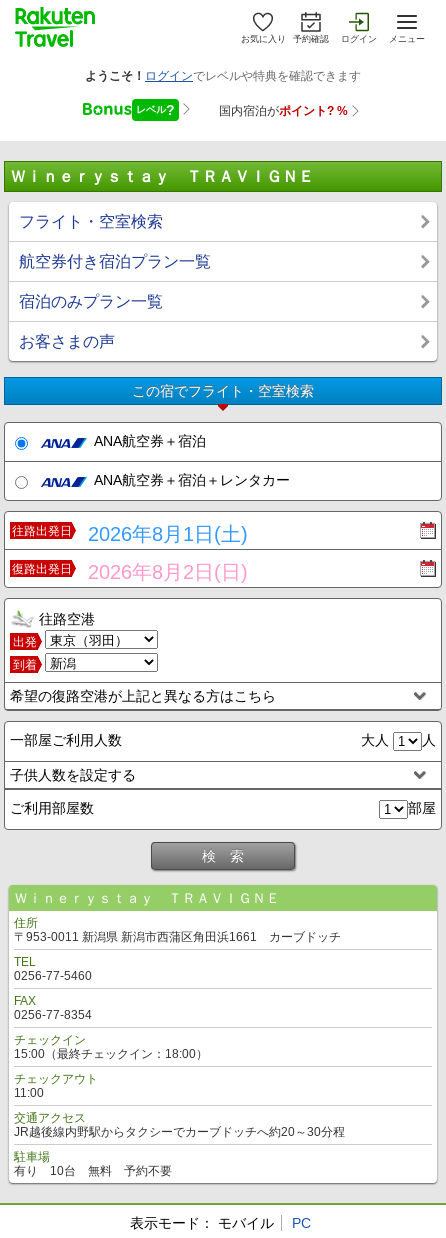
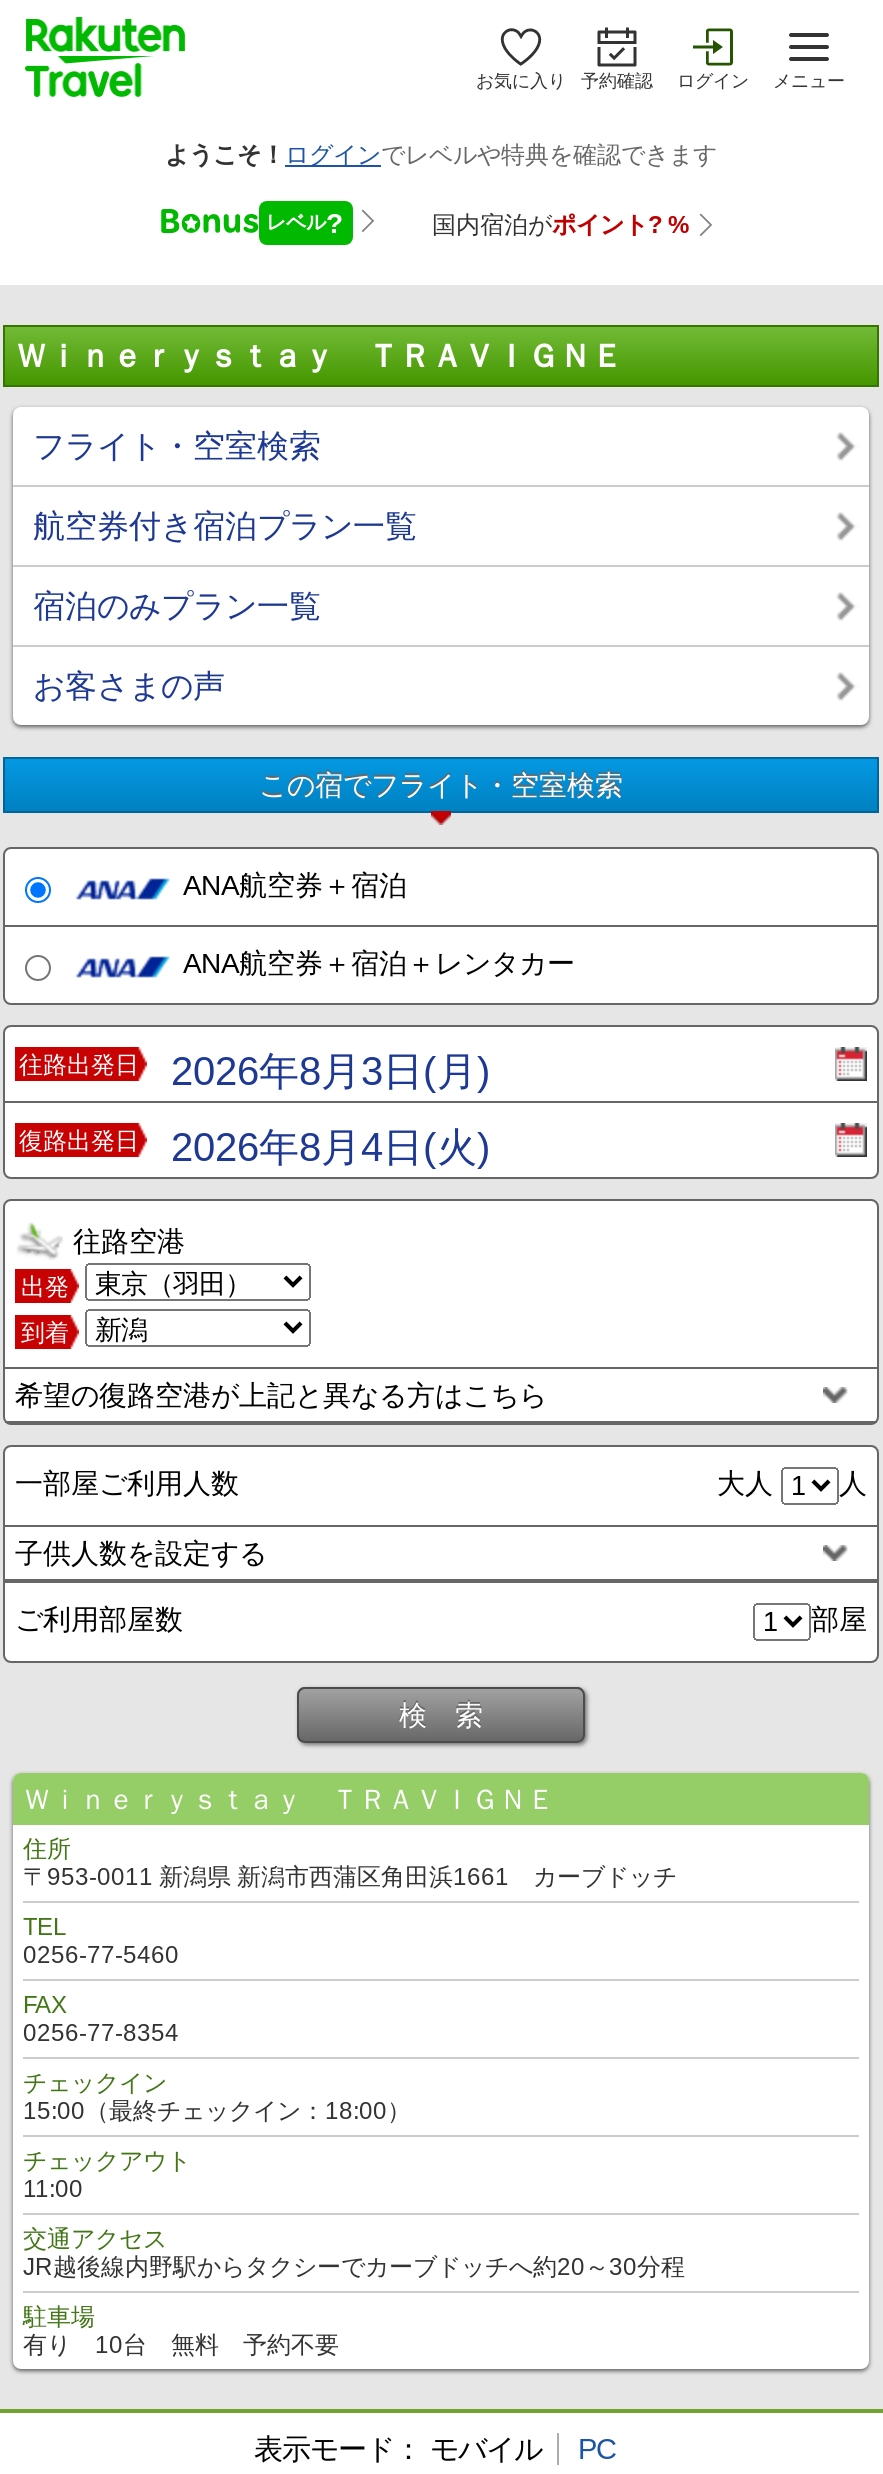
- 往路出発日 2026年8月1日(土)
+ 往路出発日 2026年8月3日(月)

- 復路出発日 2026年8月2日(日)
+ 復路出発日 2026年8月4日(火)
